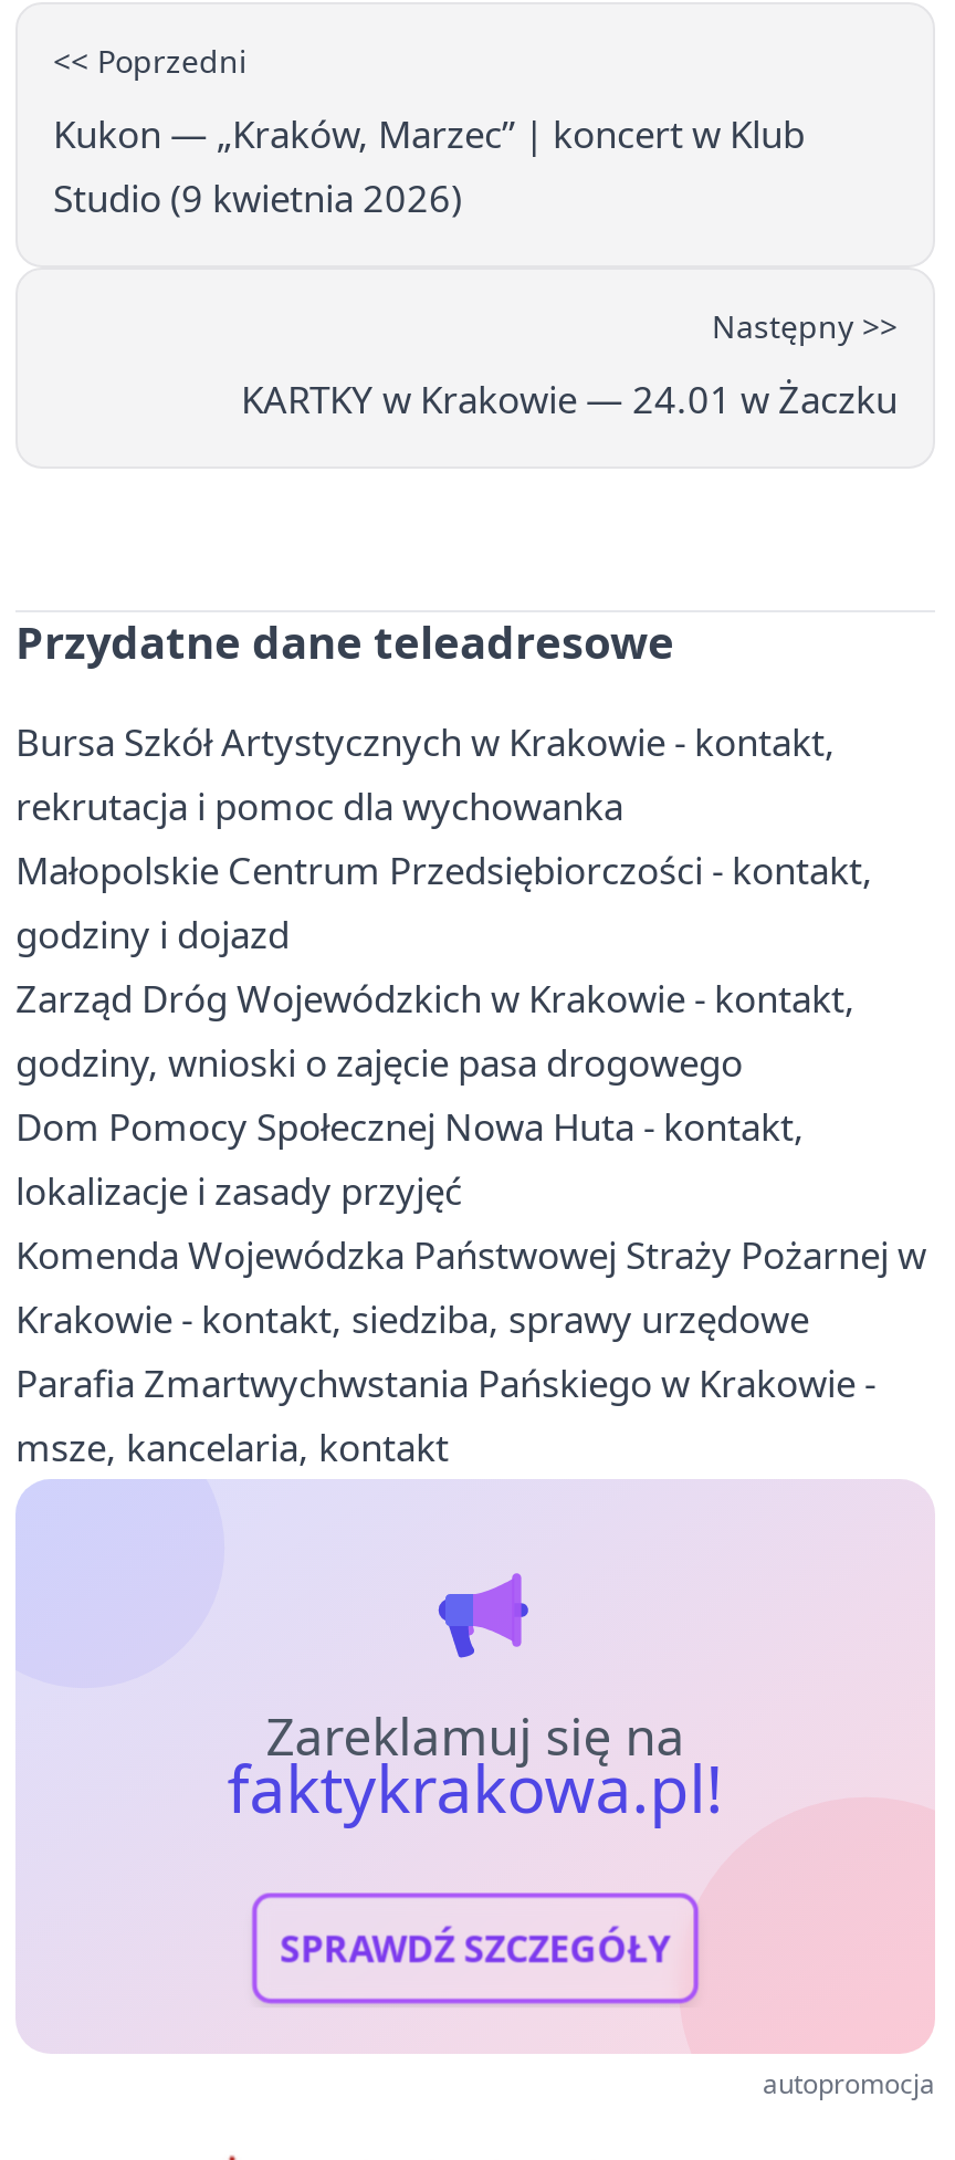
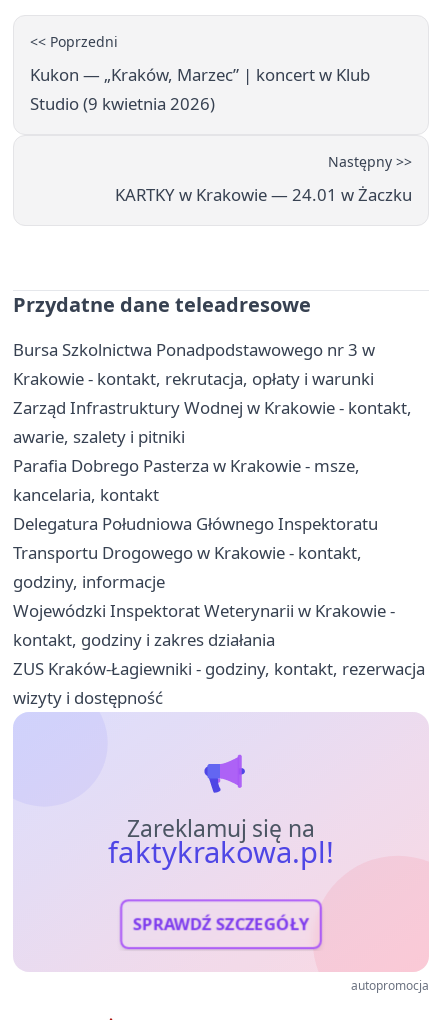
- Bursa Szkół Artystycznych w Krakowie - kontakt,
- rekrutacja i pomoc dla wychowanka
- Małopolskie Centrum Przedsiębiorczości - kontakt,
- godziny i dojazd
- Zarząd Dróg Wojewódzkich w Krakowie - kontakt,
- godziny, wnioski o zajęcie pasa drogowego
- Dom Pomocy Społecznej Nowa Huta - kontakt,
- lokalizacje i zasady przyjęć
- Komenda Wojewódzka Państwowej Straży Pożarnej w
- Krakowie - kontakt, siedziba, sprawy urzędowe
- Parafia Zmartwychwstania Pańskiego w Krakowie -
- msze, kancelaria, kontakt
+ Bursa Szkolnictwa Ponadpodstawowego nr 3 w
+ Krakowie - kontakt, rekrutacja, opłaty i warunki
+ Zarząd Infrastruktury Wodnej w Krakowie - kontakt,
+ awarie, szalety i pitniki
+ Parafia Dobrego Pasterza w Krakowie - msze,
+ kancelaria, kontakt
+ Delegatura Południowa Głównego Inspektoratu
+ Transportu Drogowego w Krakowie - kontakt,
+ godziny, informacje
+ Wojewódzki Inspektorat Weterynarii w Krakowie -
+ kontakt, godziny i zakres działania
+ ZUS Kraków-Łagiewniki - godziny, kontakt, rezerwacja
+ wizyty i dostępność
